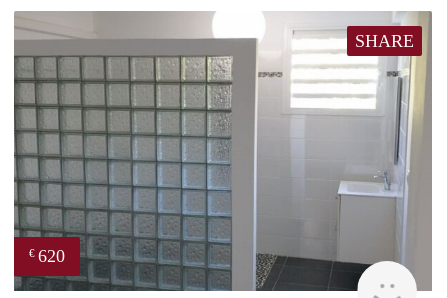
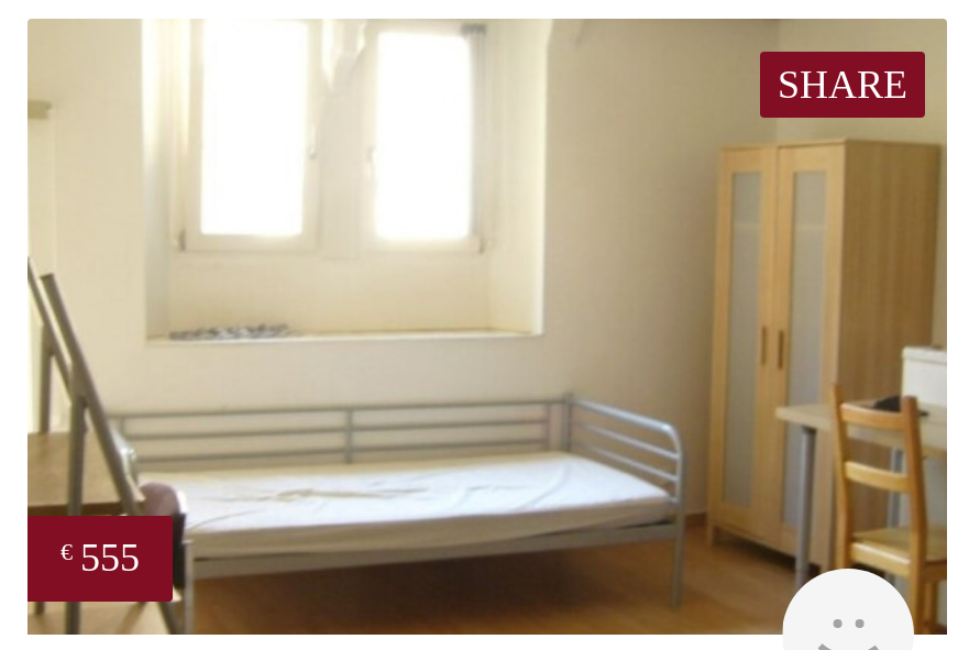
- [image]
- €620
+ [image]
+ €555
